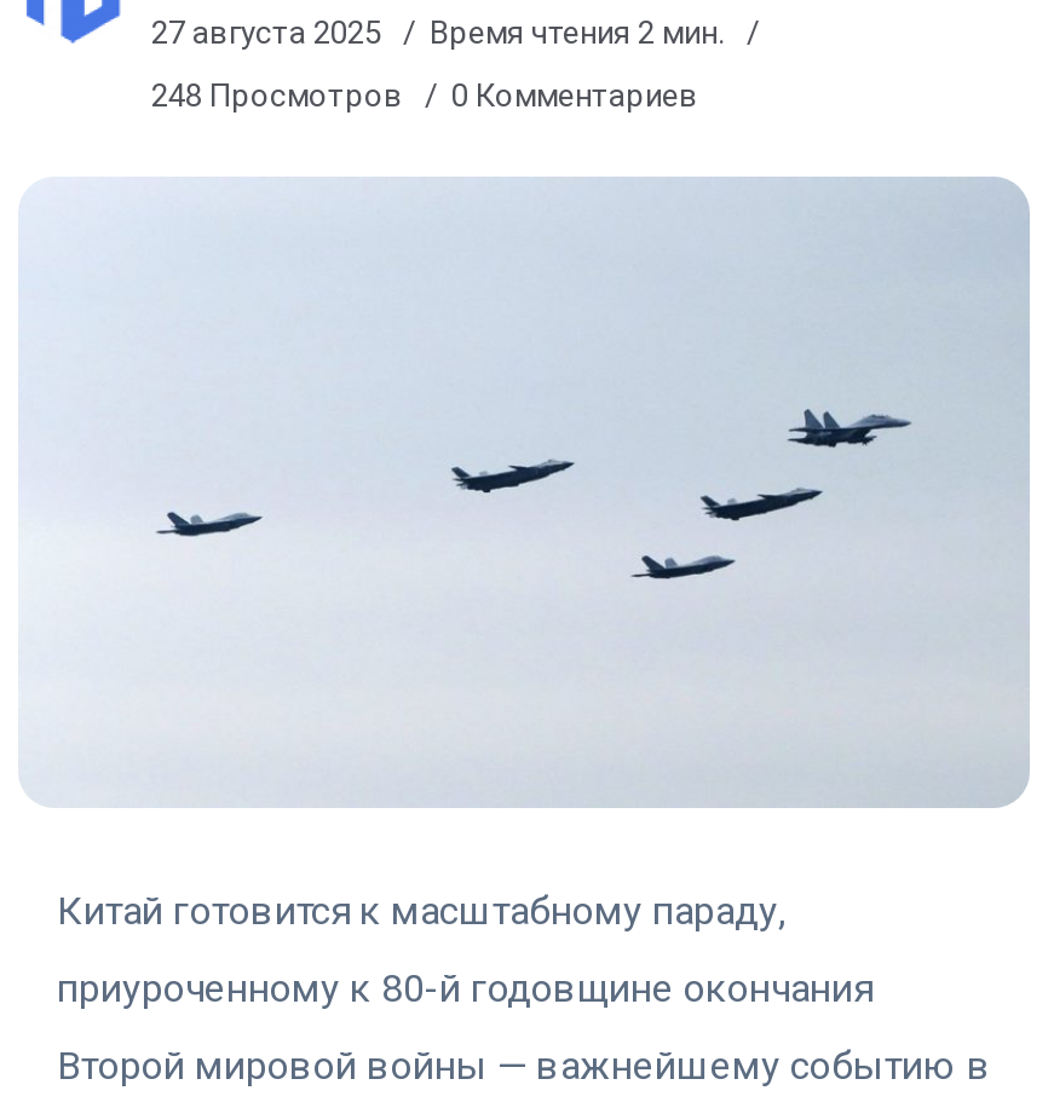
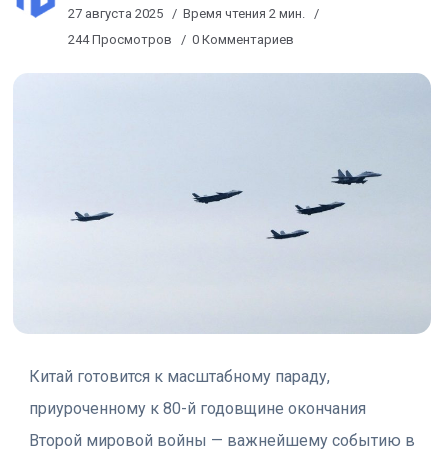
- 248 Просмотров 0 Комментариев
+ 244 Просмотров 0 Комментариев
